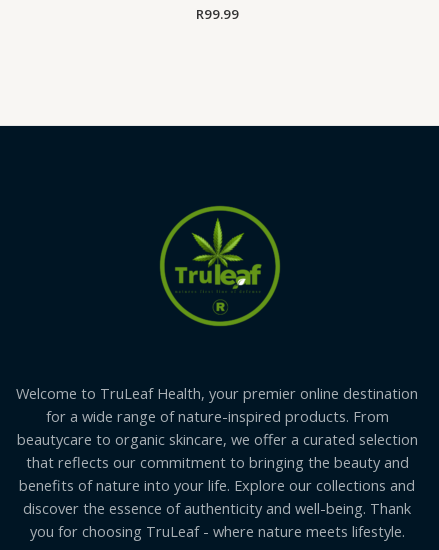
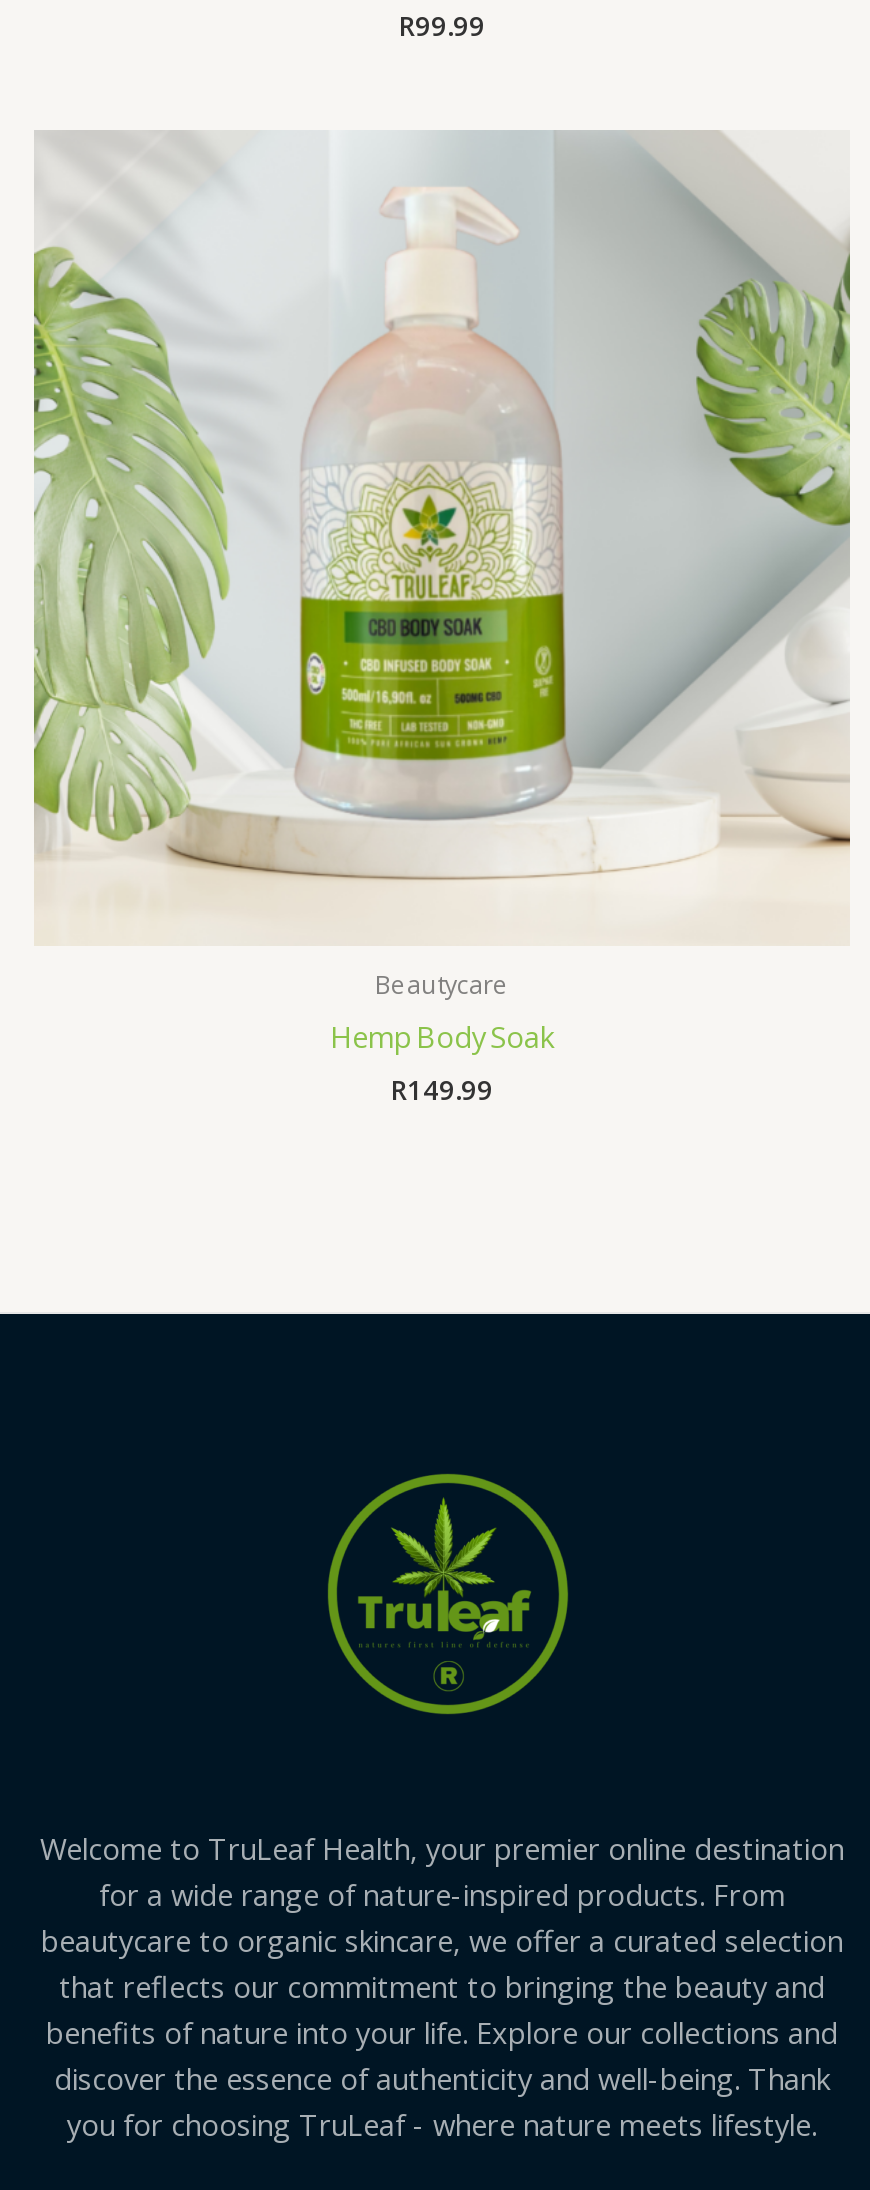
+ [image]
+ Beautycare
+ Hemp Body Soak
+ R149.99
